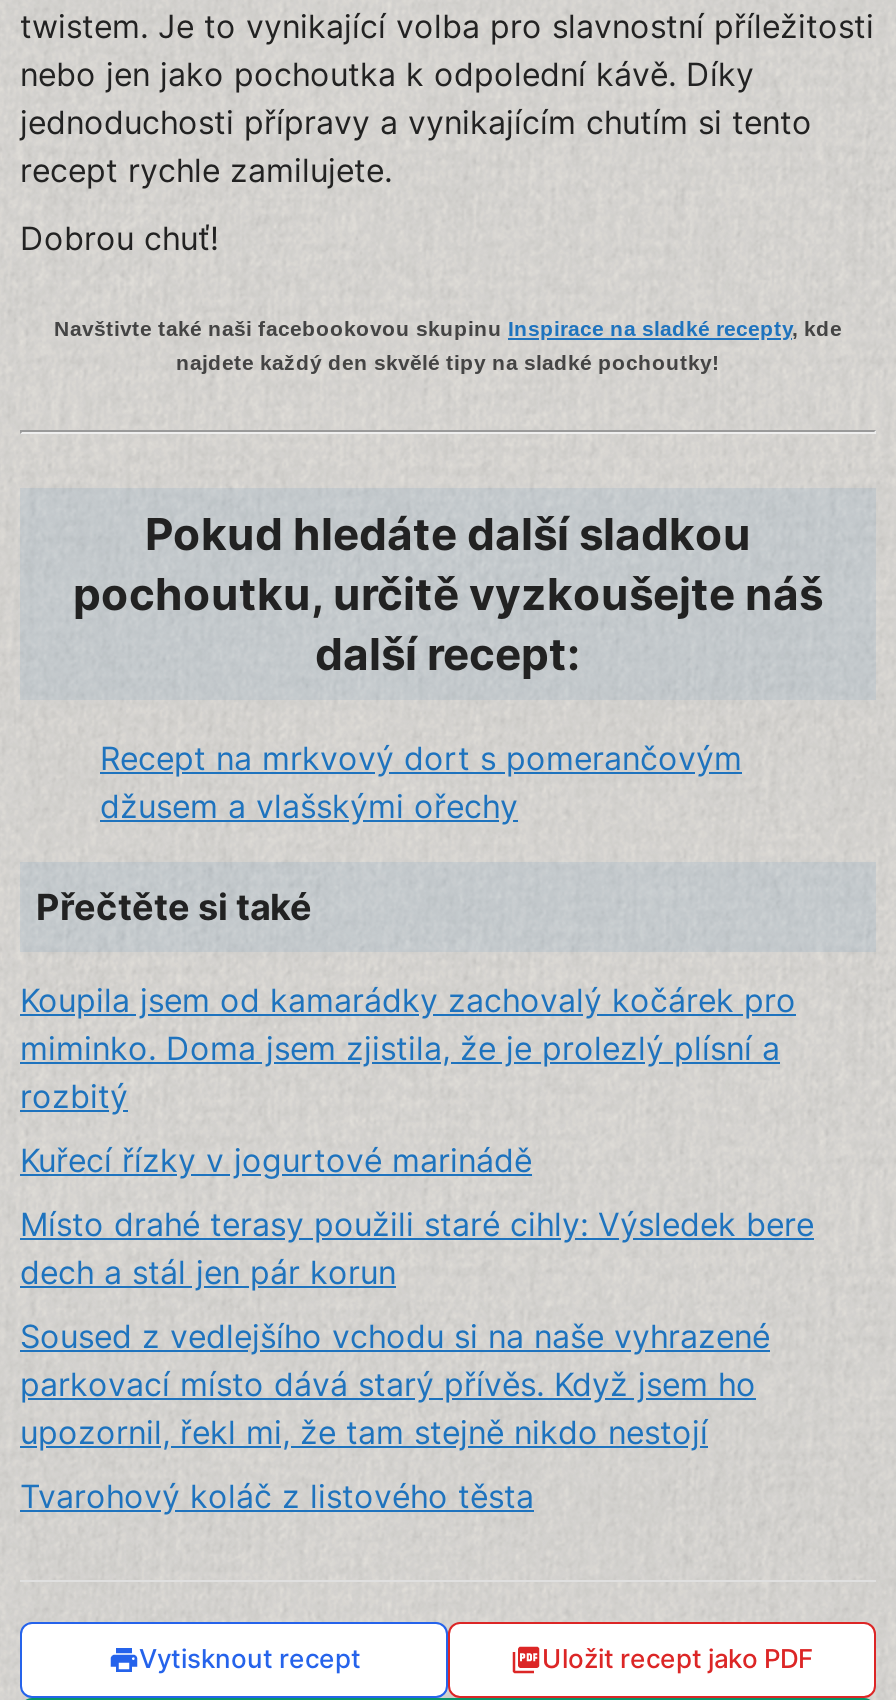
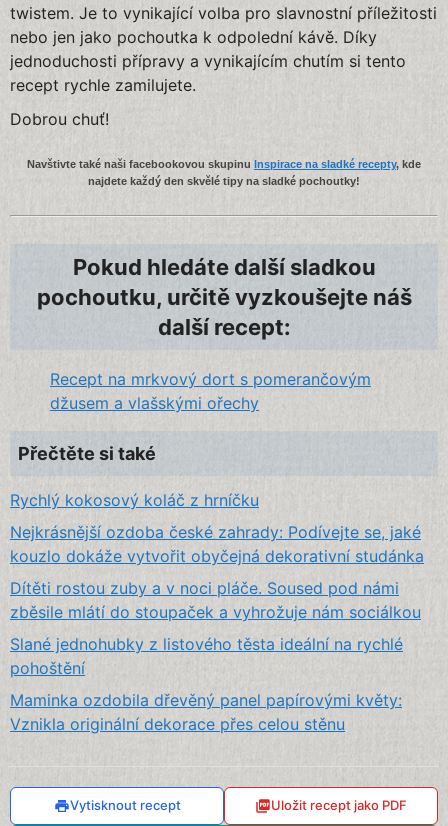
- Koupila jsem od kamarádky zachovalý kočárek pro
- miminko. Doma jsem zjistila, že je prolezlý plísní a
- rozbitý
+ Rychlý kokosový koláč z hrníčku

- Kuřecí řízky v jogurtové marinádě
+ Nejkrásnější ozdoba české zahrady: Podívejte se, jaké
+ kouzlo dokáže vytvořit obyčejná dekorativní studánka

- Místo drahé terasy použili staré cihly: Výsledek bere
- dech a stál jen pár korun
+ Dítěti rostou zuby a v noci pláče. Soused pod námi
+ zběsile mlátí do stoupaček a vyhrožuje nám sociálkou

- Soused z vedlejšího vchodu si na naše vyhrazené
- parkovací místo dává starý přívěs. Když jsem ho
- upozornil, řekl mi, že tam stejně nikdo nestojí
+ Slané jednohubky z listového těsta ideální na rychlé
+ pohoštění

- Tvarohový koláč z listového těsta
+ Maminka ozdobila dřevěný panel papírovými květy:
+ Vznikla originální dekorace přes celou stěnu
